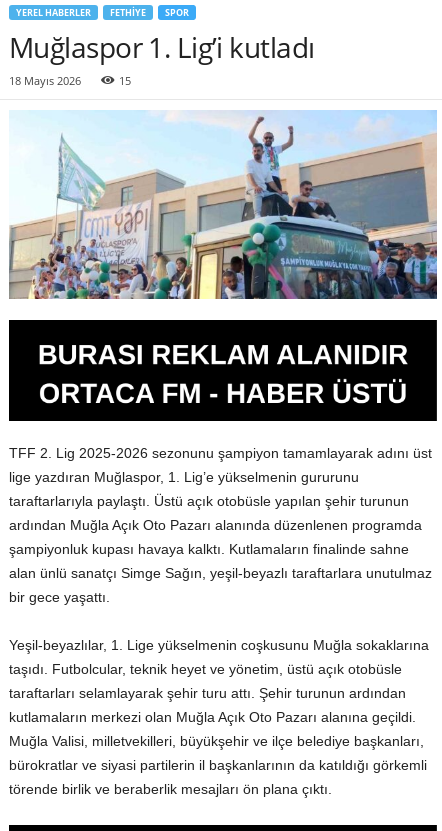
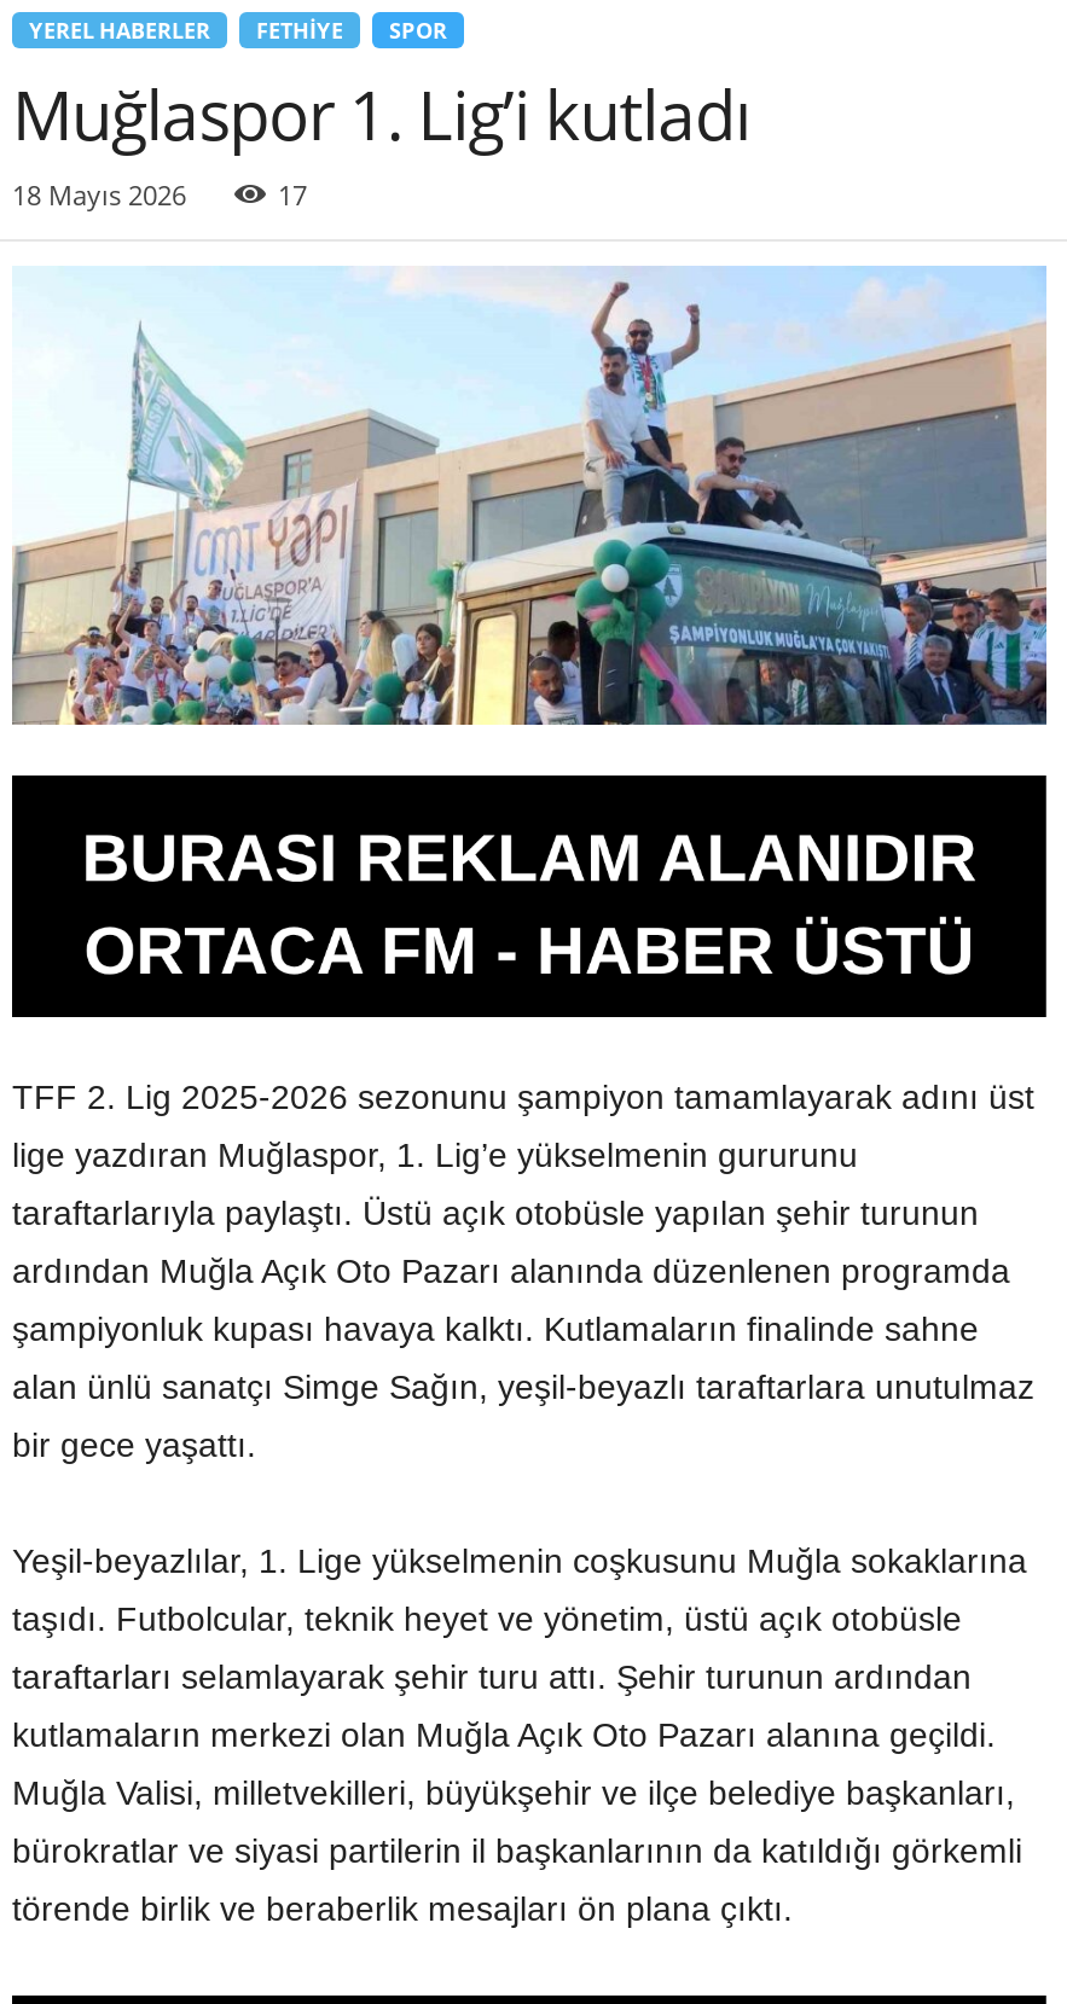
- 15
+ 17
